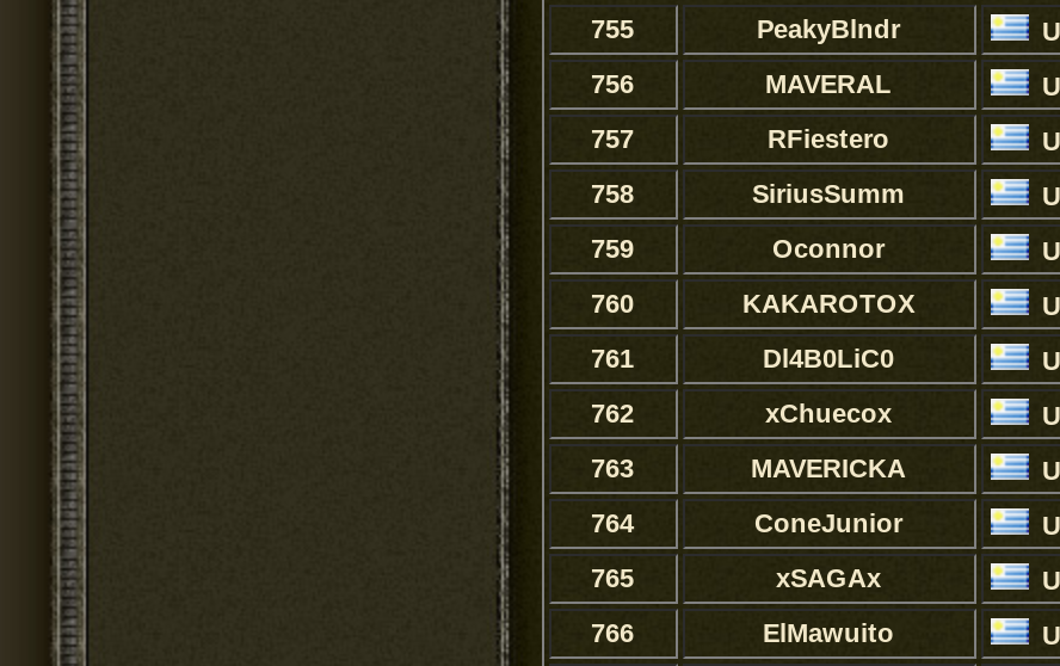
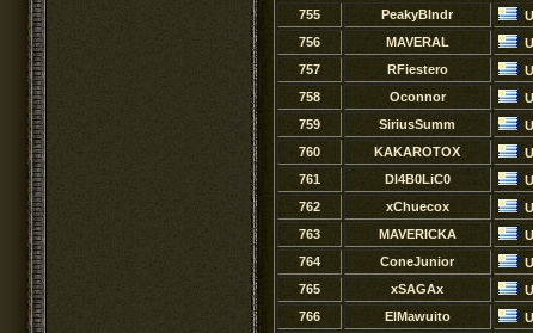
moved down: SiriusSumm

moved up: Oconnor
